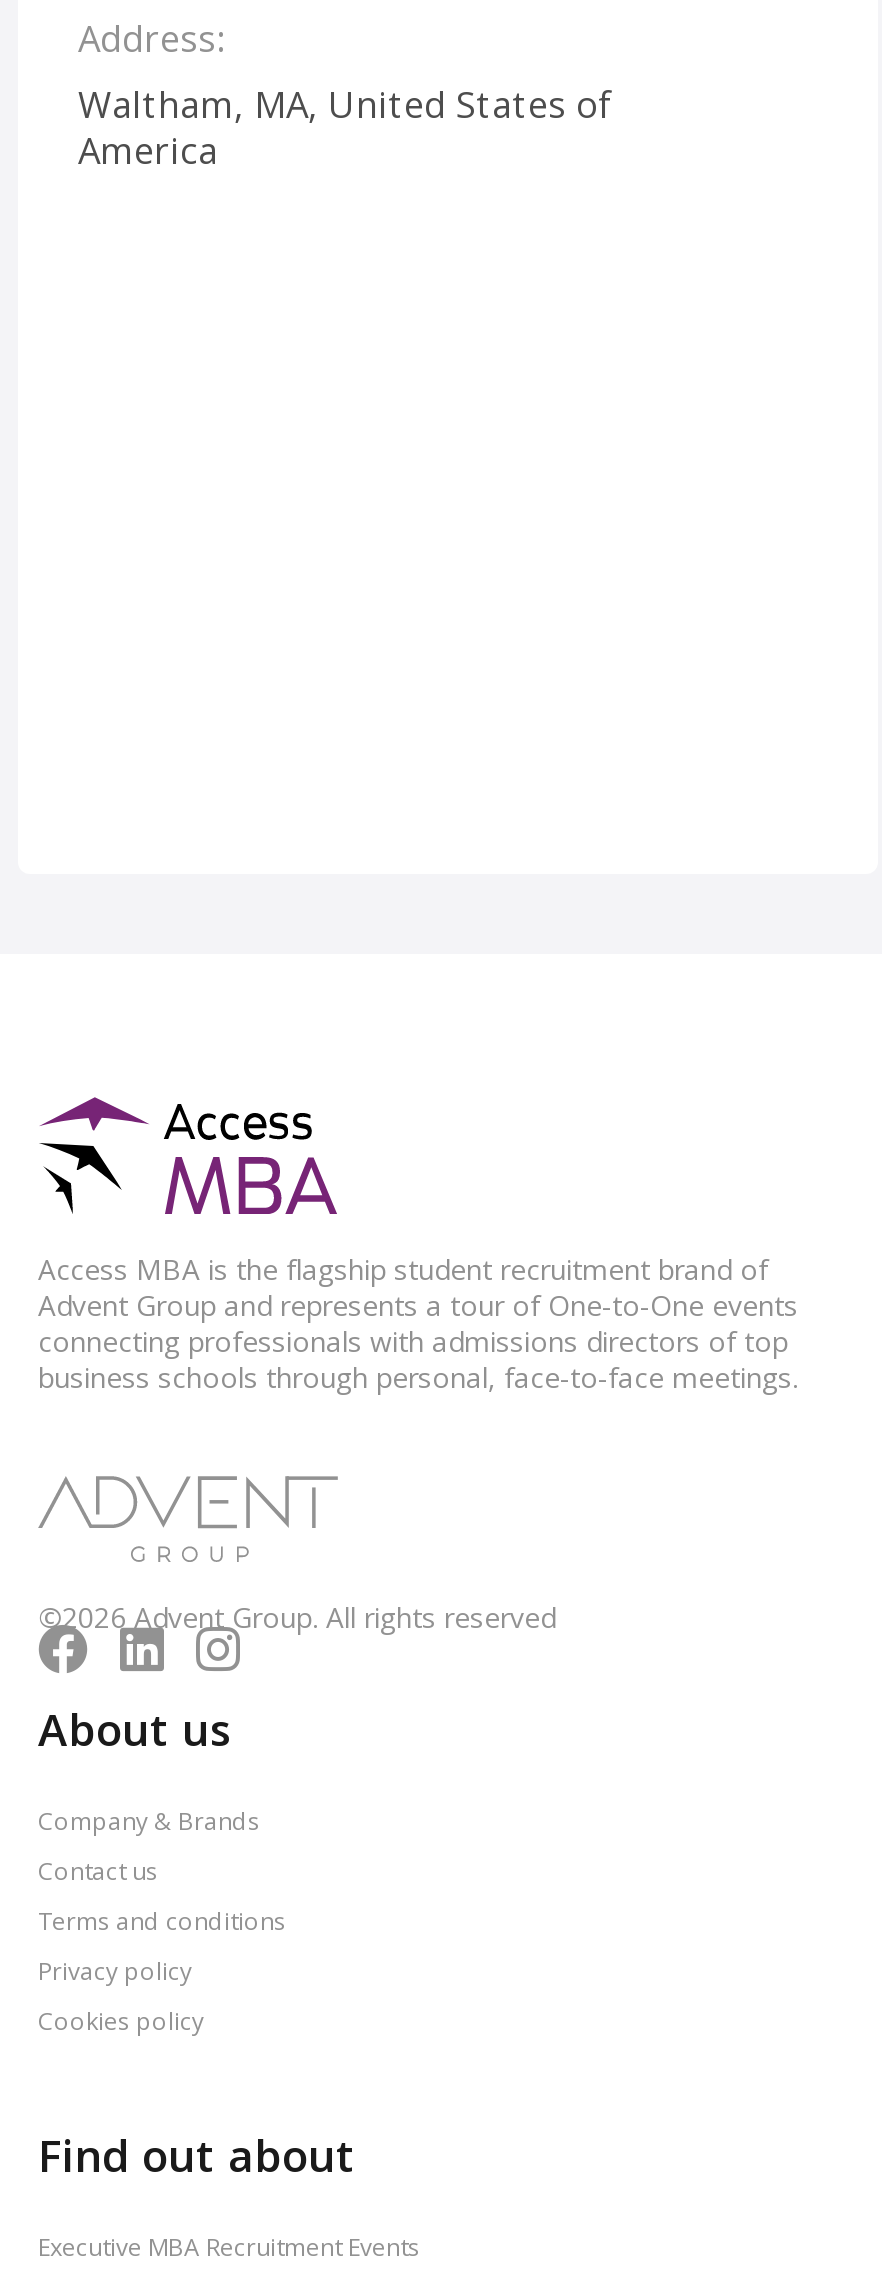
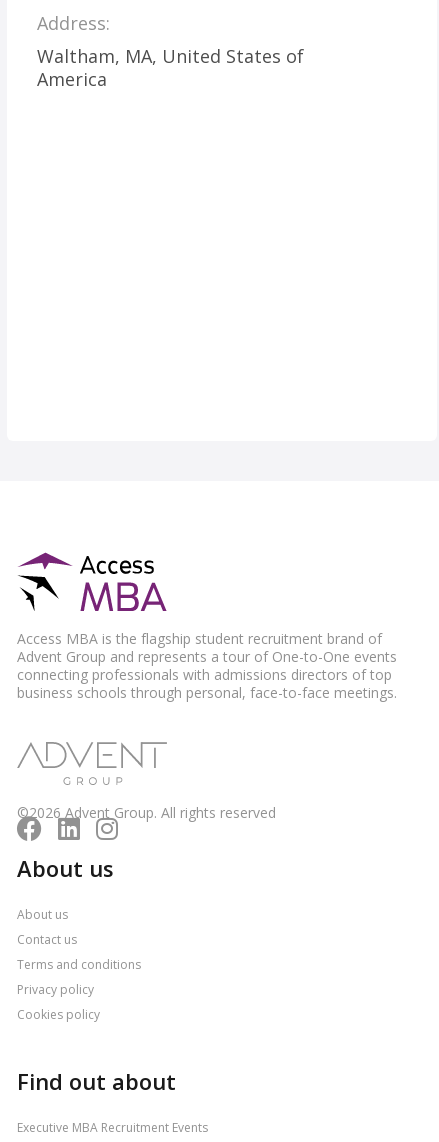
- Company & Brands
+ About us
